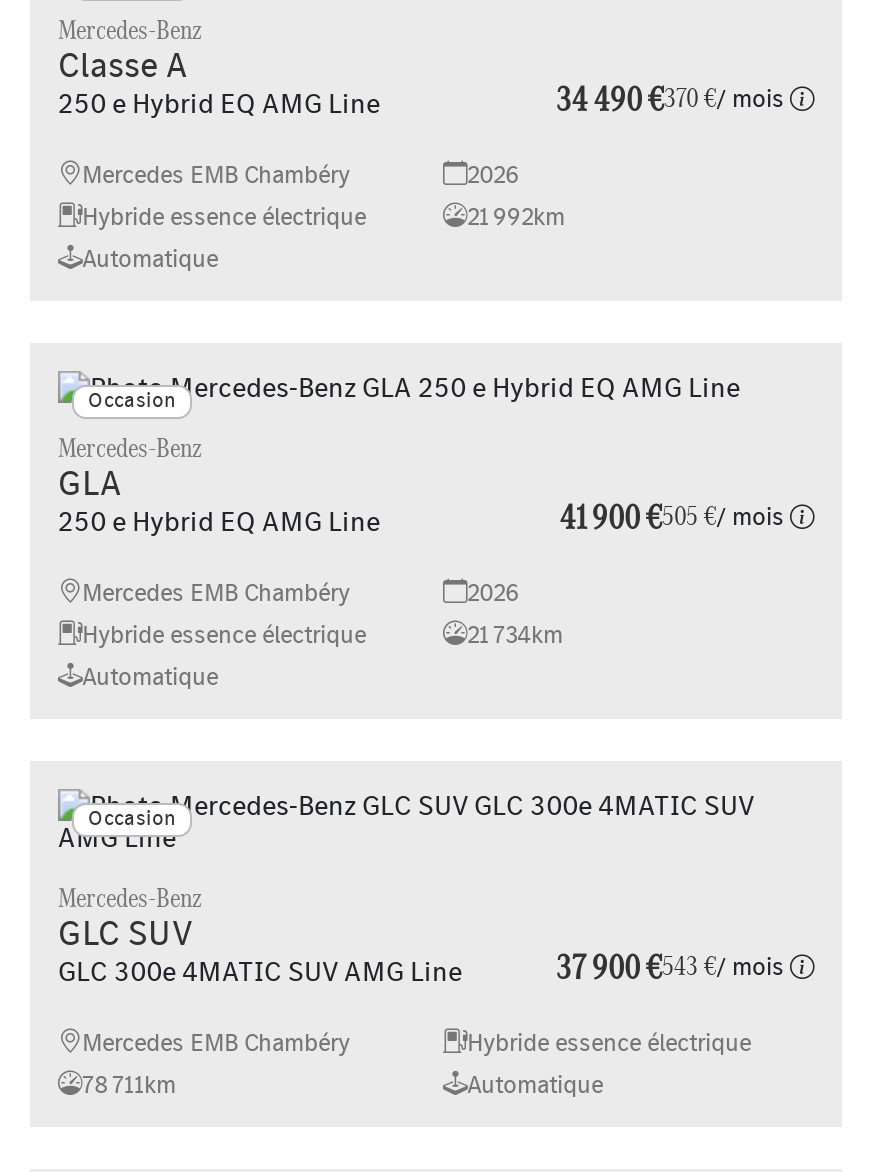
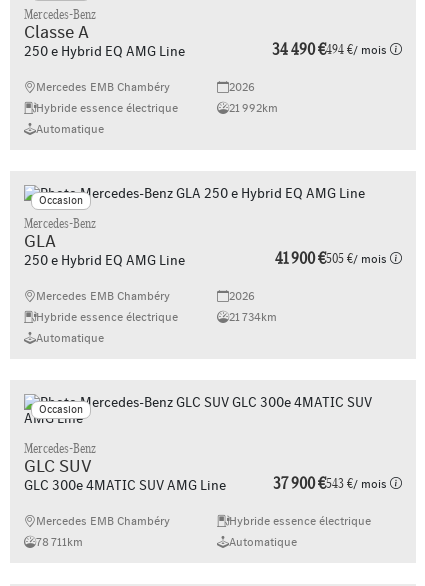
- 34 490 €370 €/ mois
+ 34 490 €494 €/ mois
